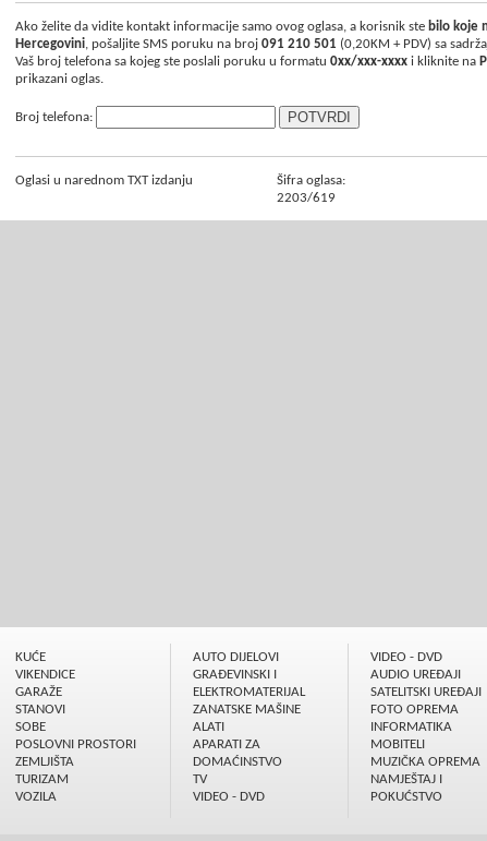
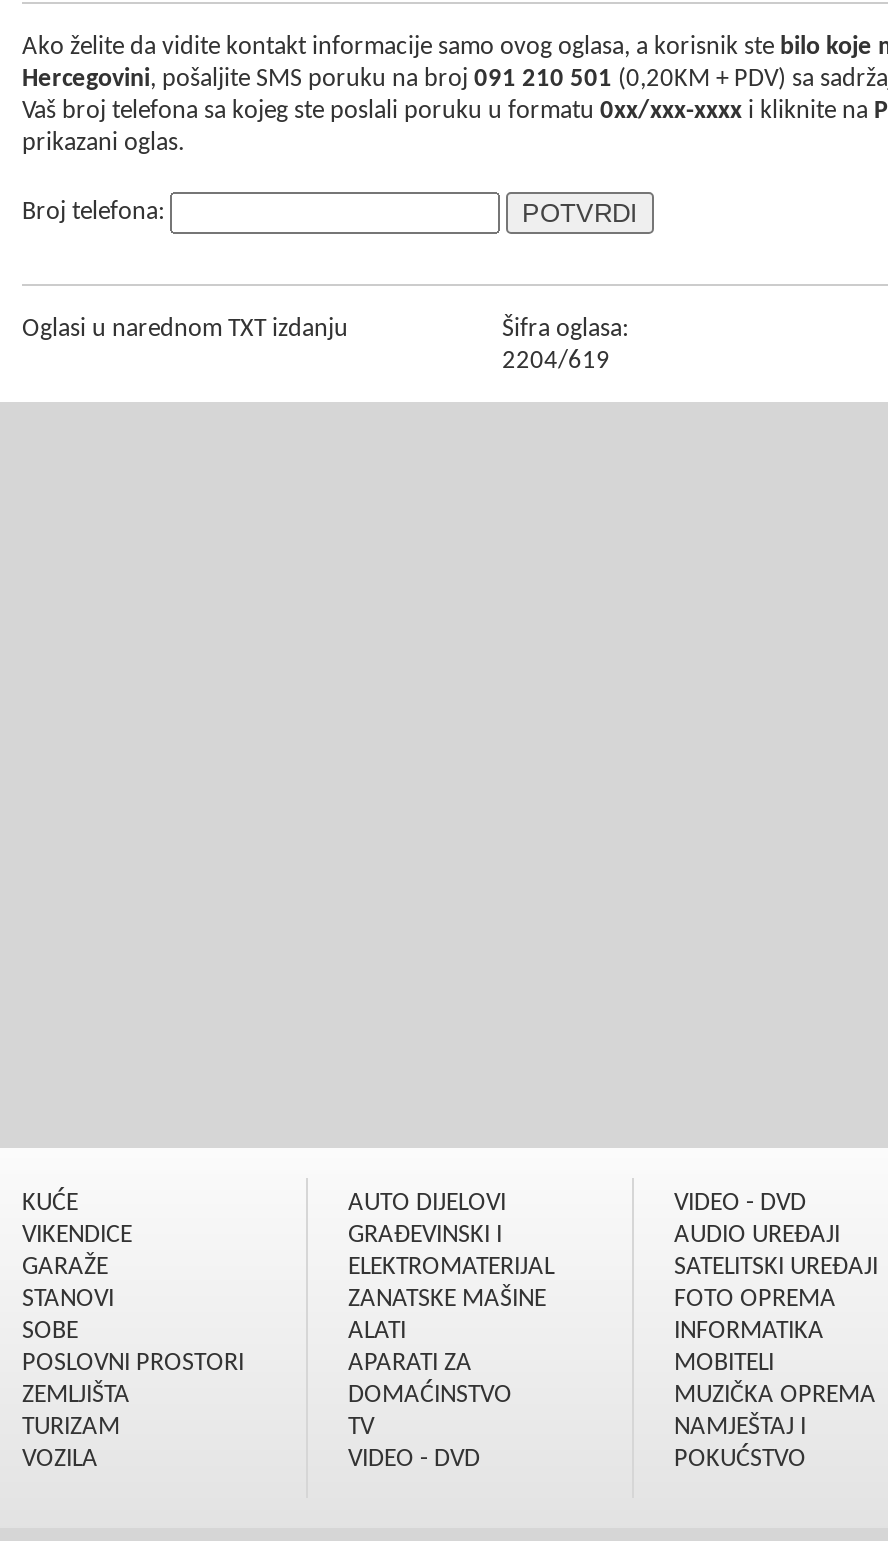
- 2203/619
+ 2204/619
